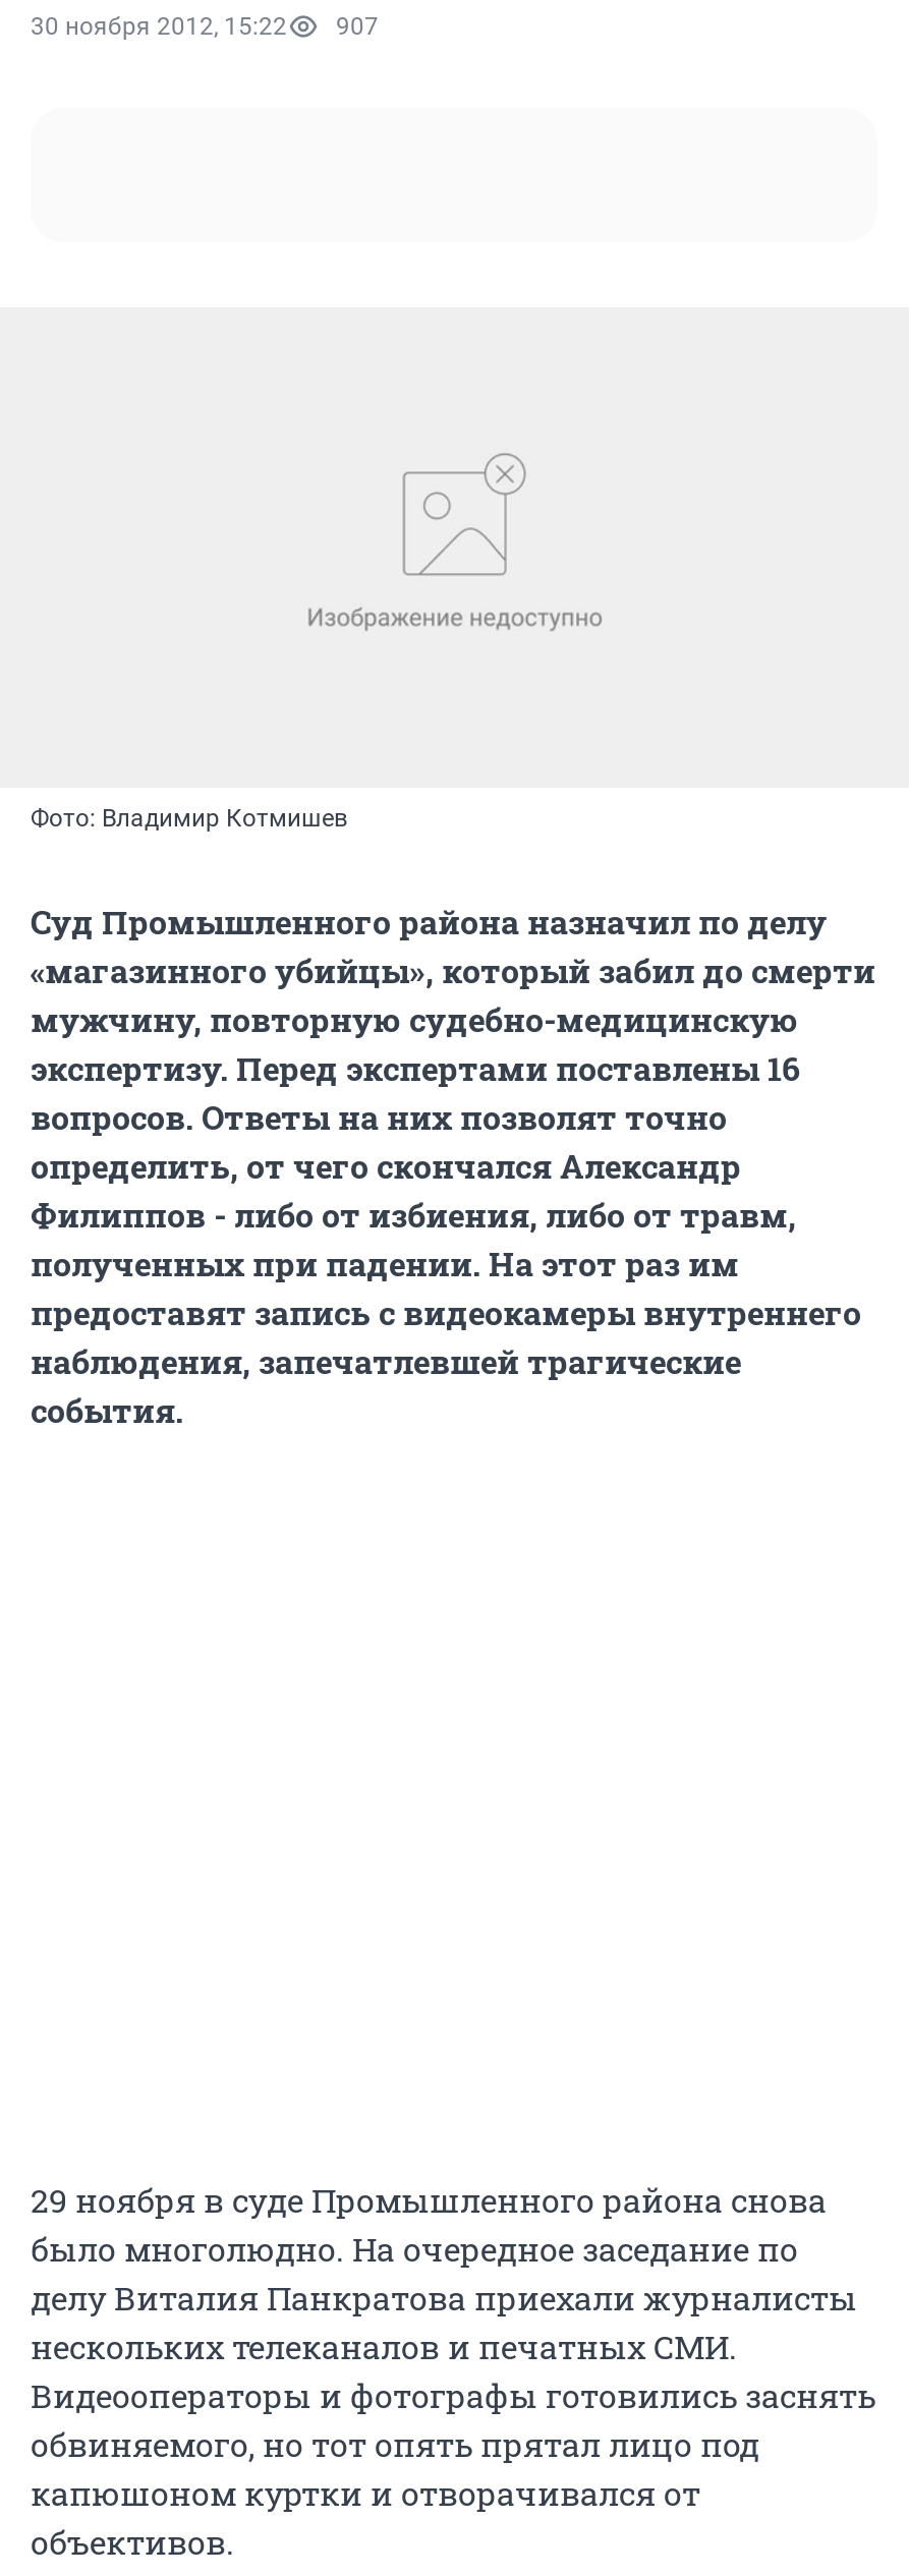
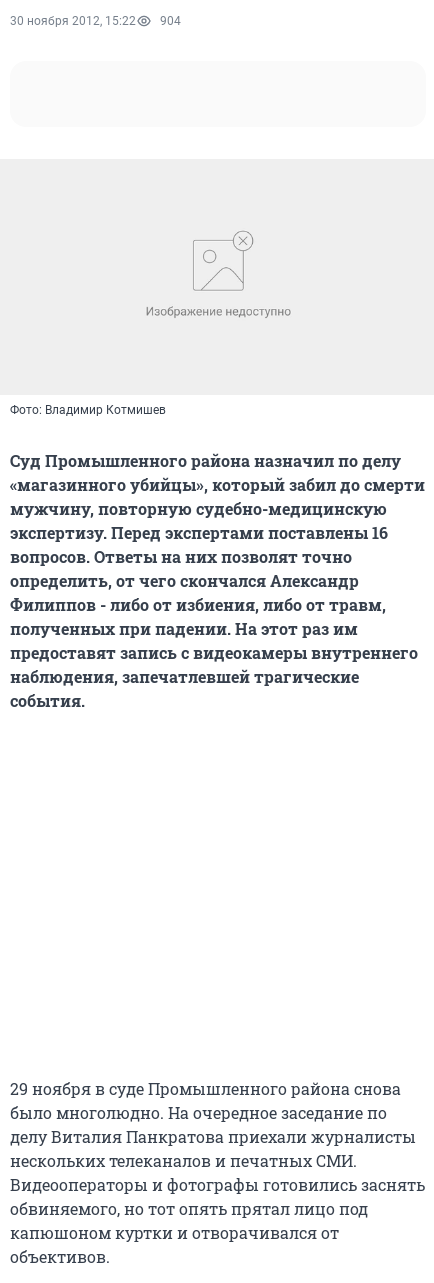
- 30 ноября 2012, 15:22 907
+ 30 ноября 2012, 15:22 904
